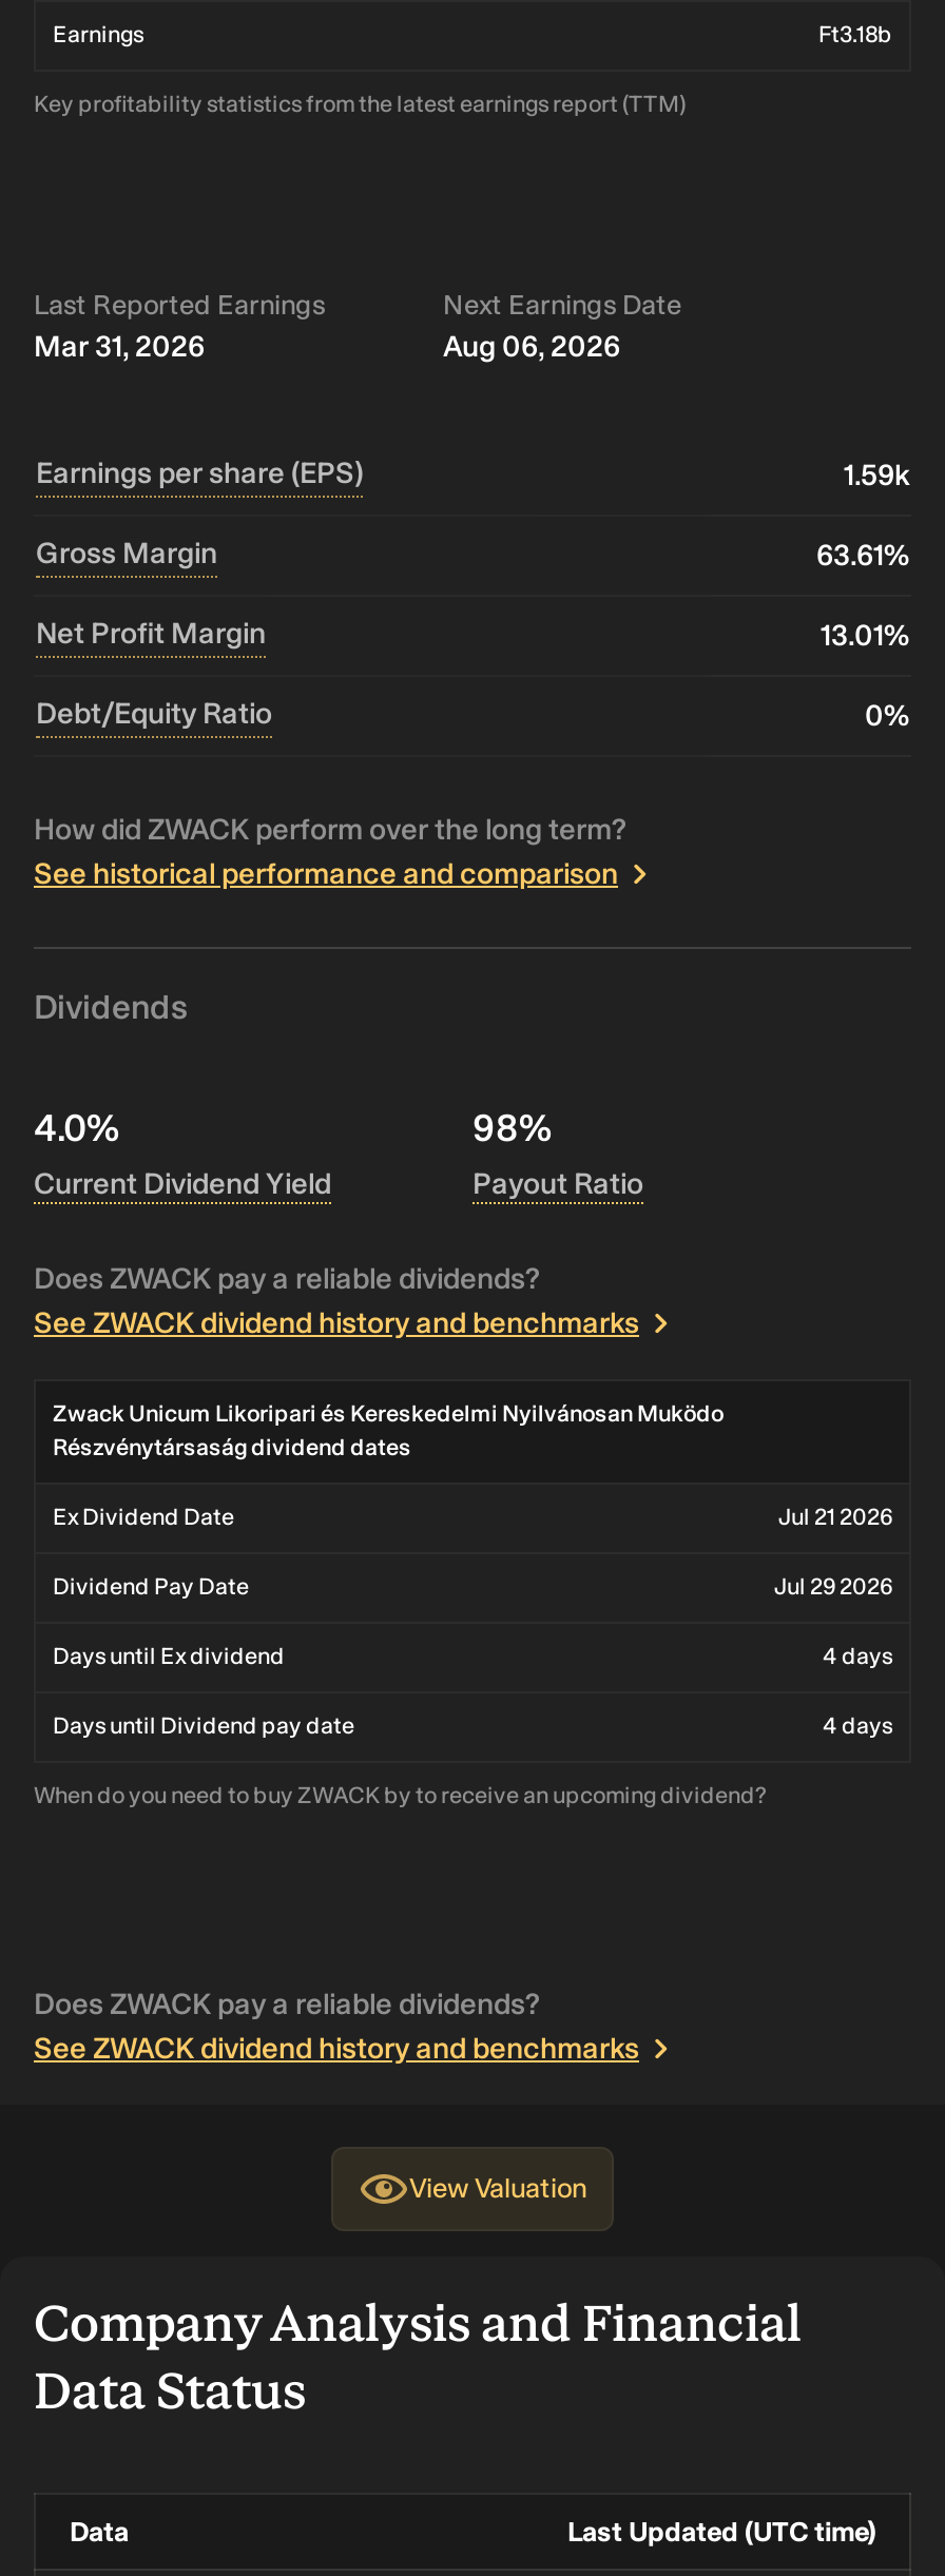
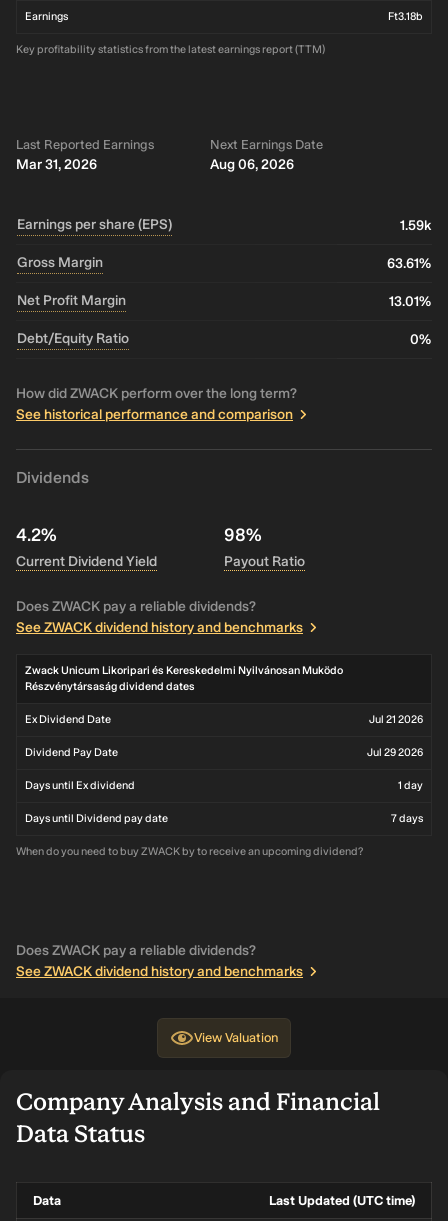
- 4.0%
+ 4.2%

- 4 days
+ 1 day

- 4 days
+ 7 days
